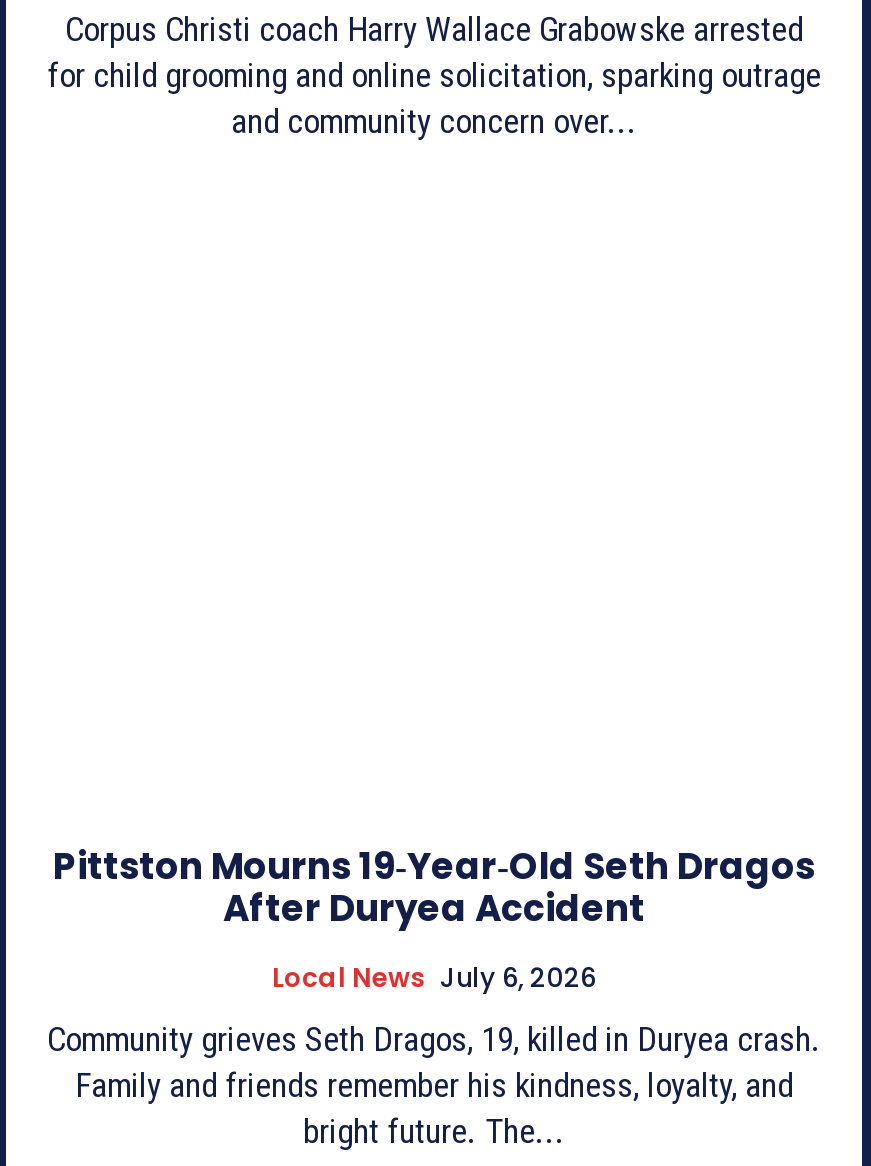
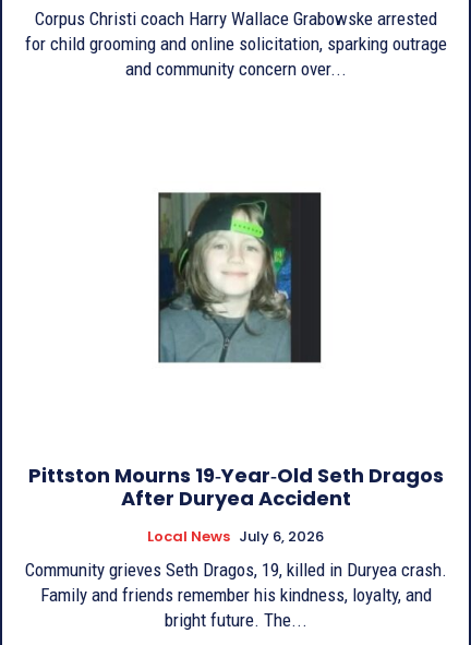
+ [image]
